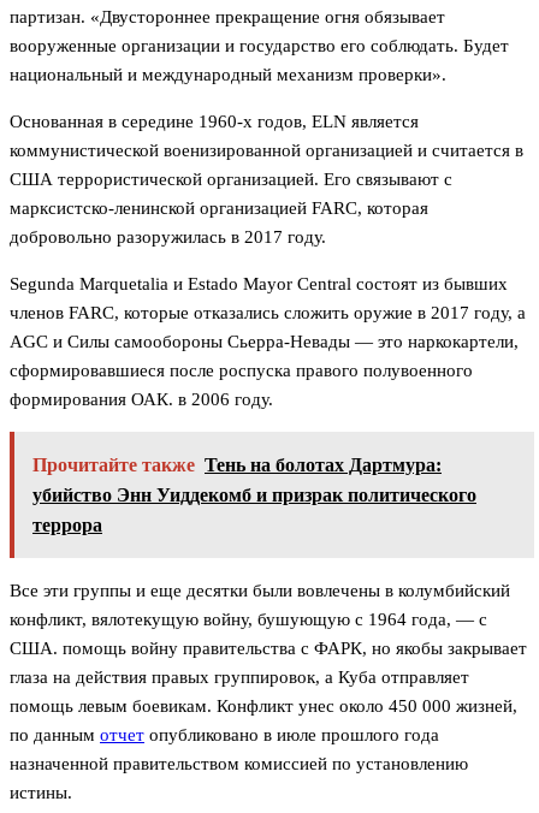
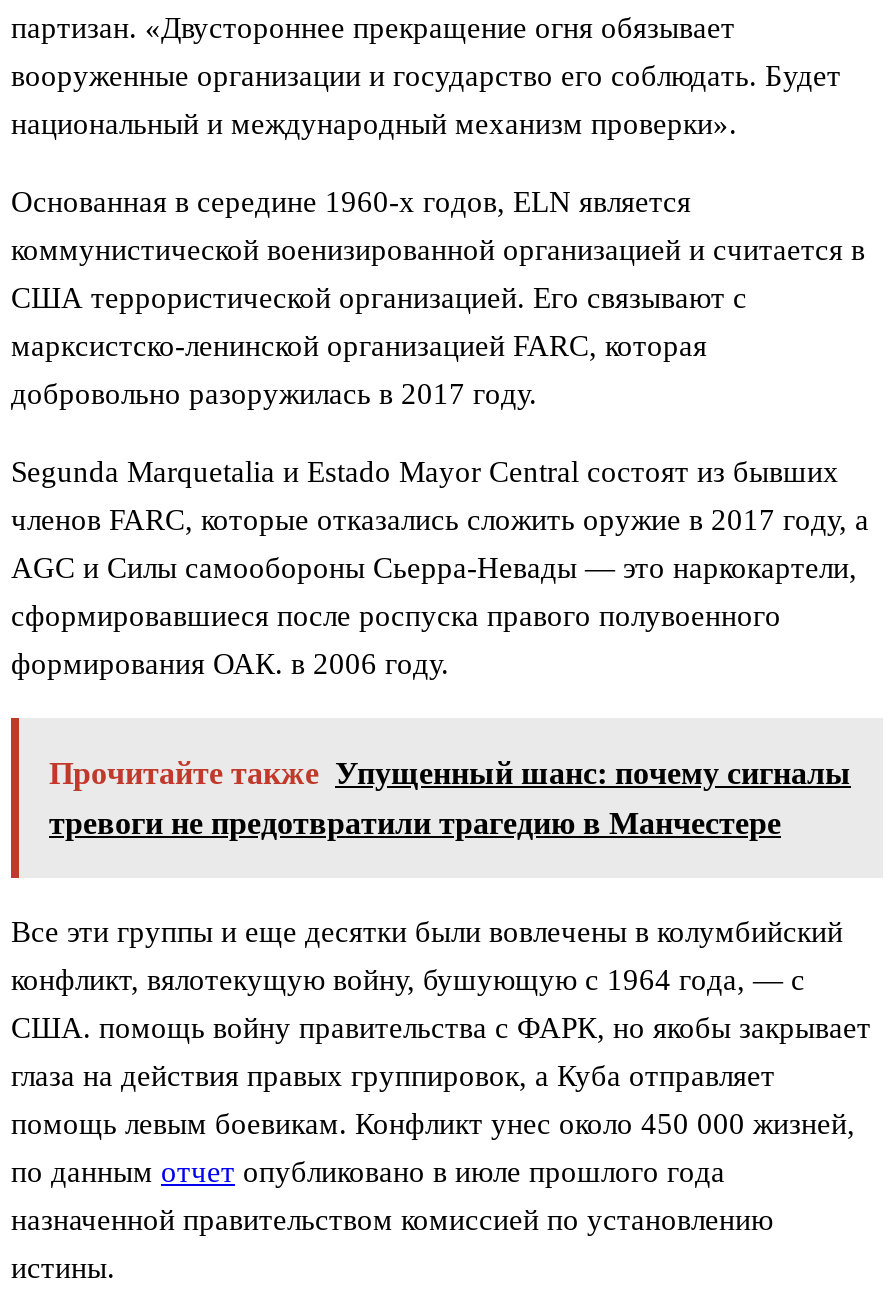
- Прочитайте также Тень на болотах Дартмура:
- убийство Энн Уиддекомб и призрак политического
- террора
+ Прочитайте также Упущенный шанс: почему сигналы
+ тревоги не предотвратили трагедию в Манчестере
